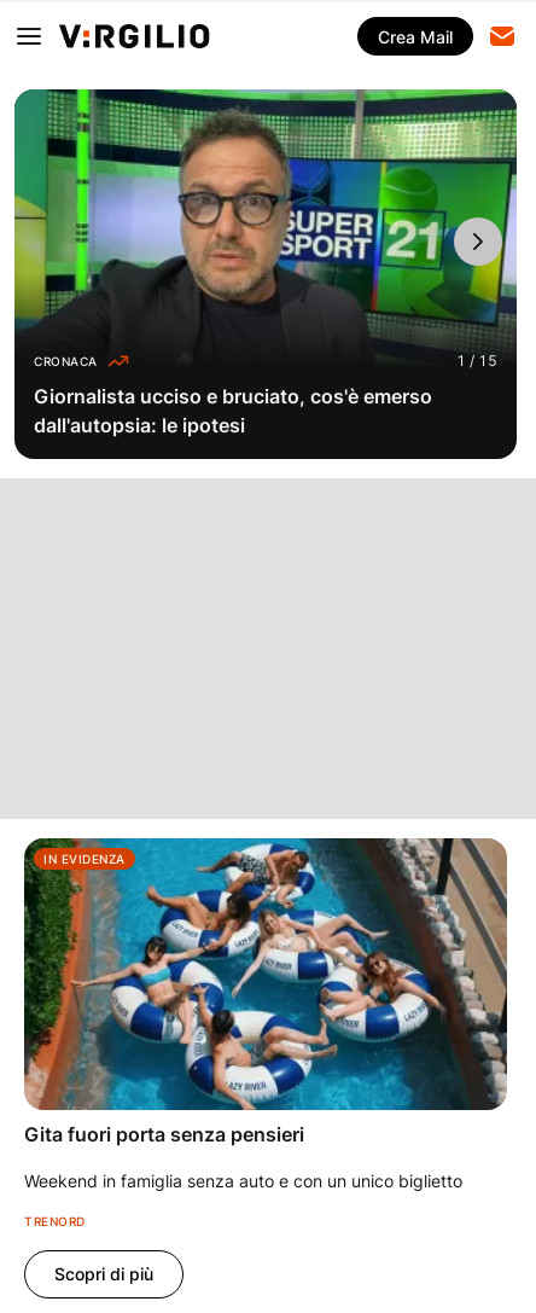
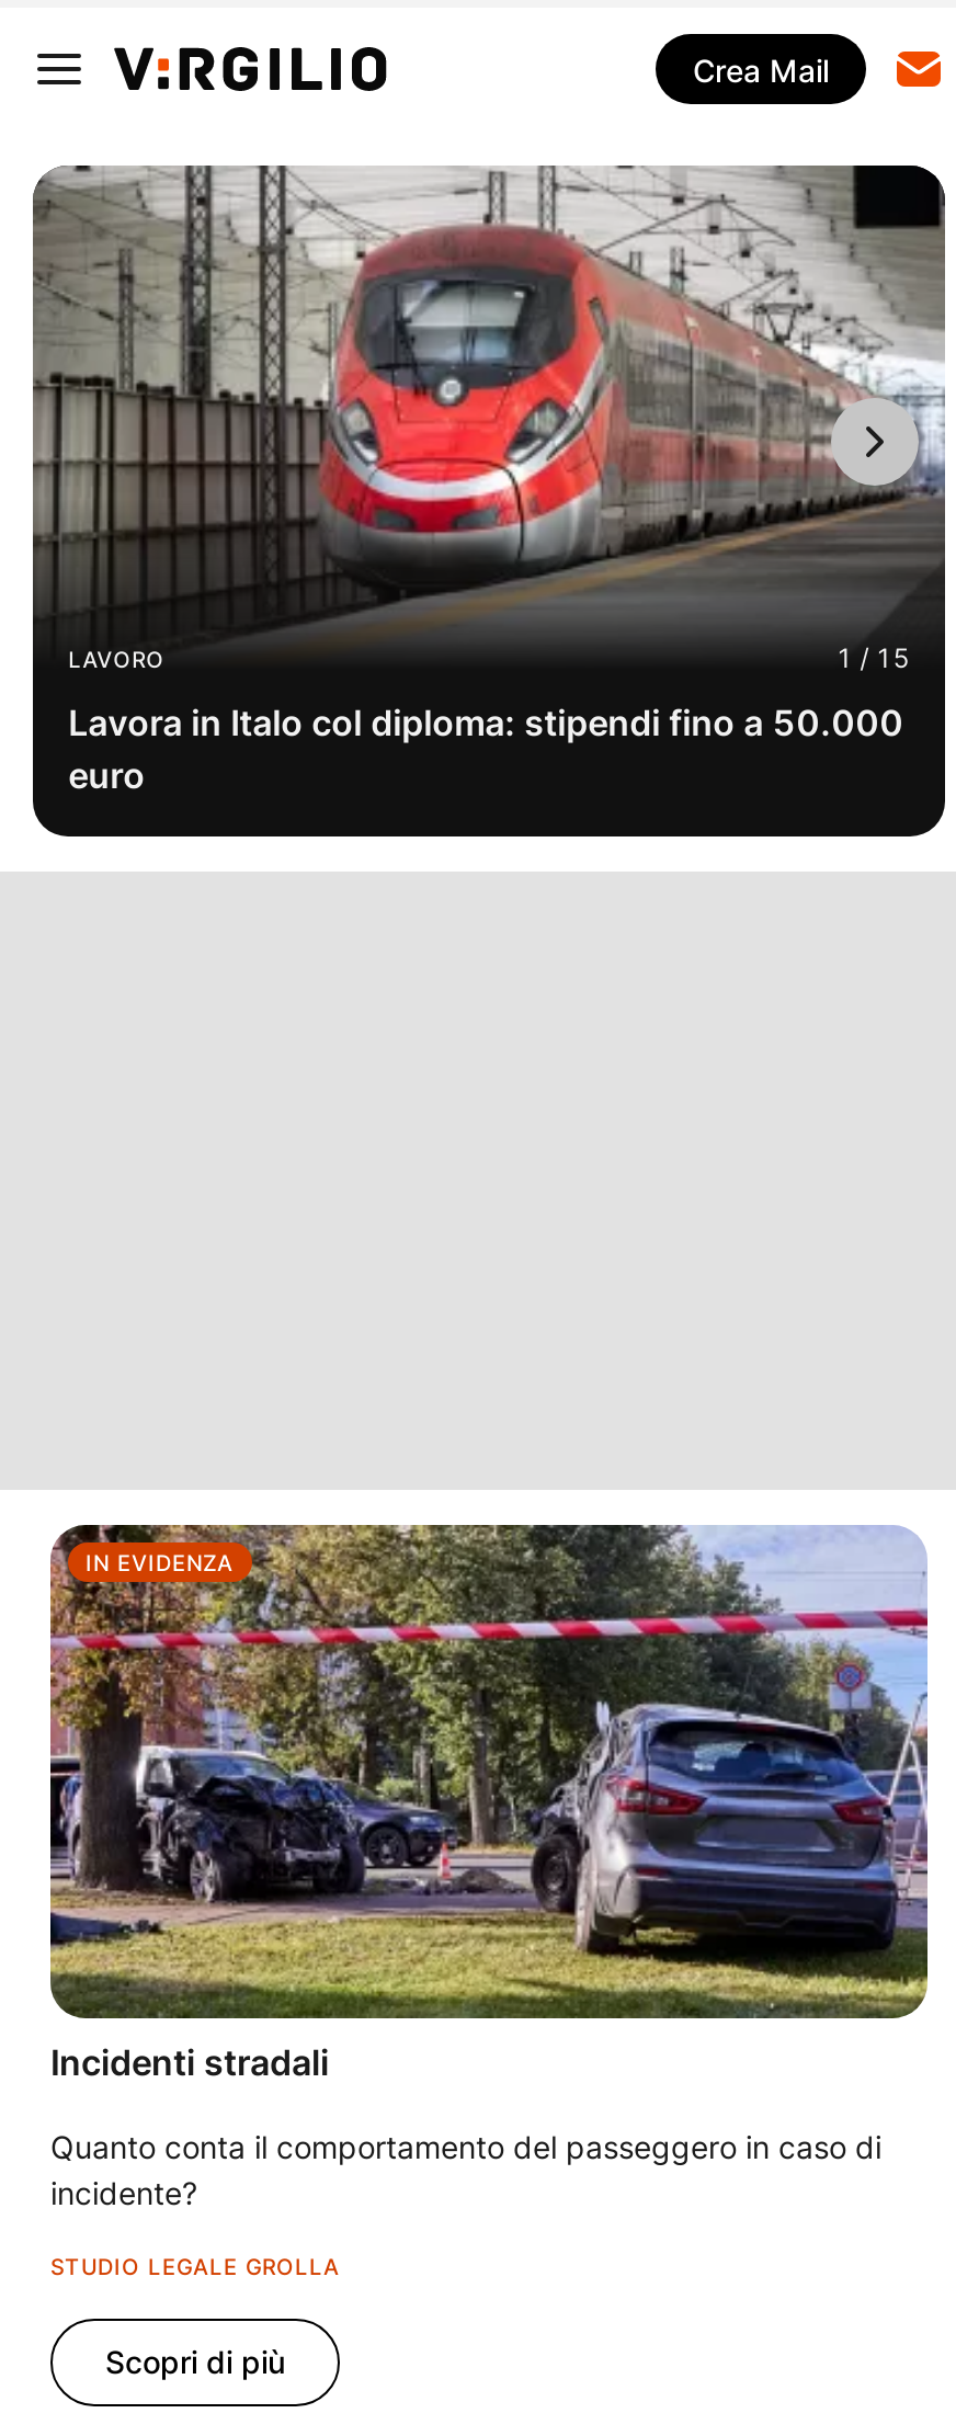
- [image]
- CRONACA
+ [image]
+ LAVORO

- Giornalista ucciso e bruciato, cos'è emerso
- dall'autopsia: le ipotesi
+ Lavora in Italo col diploma: stipendi fino a 50.000
+ euro

- [image]
- Gita fuori porta senza pensieri
+ [image]
+ Incidenti stradali

- Weekend in famiglia senza auto e con un unico biglietto
+ Quanto conta il comportamento del passeggero in caso di
+ incidente?

- TRENORD
+ STUDIO LEGALE GROLLA
